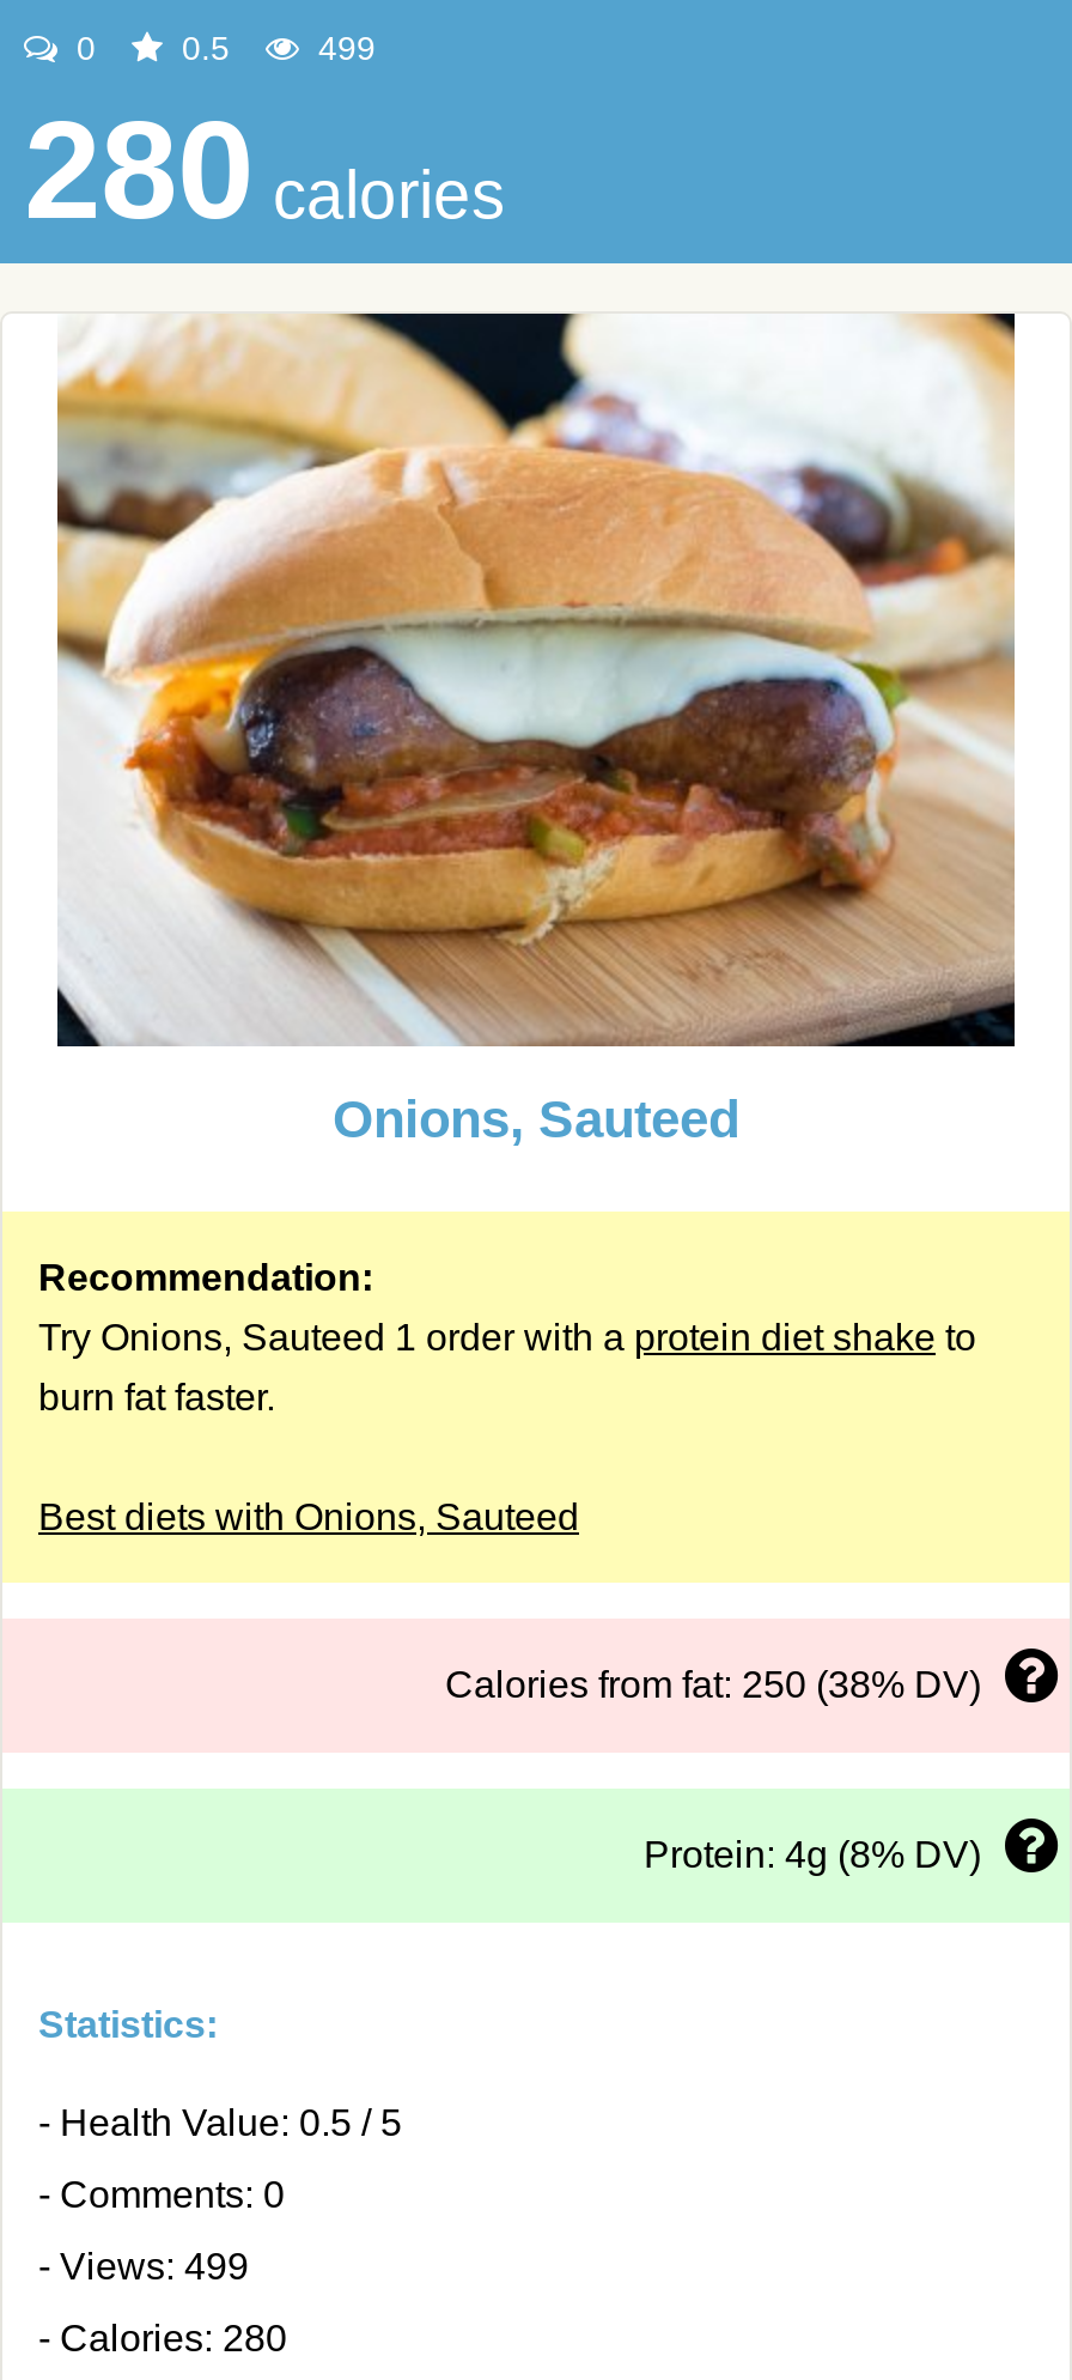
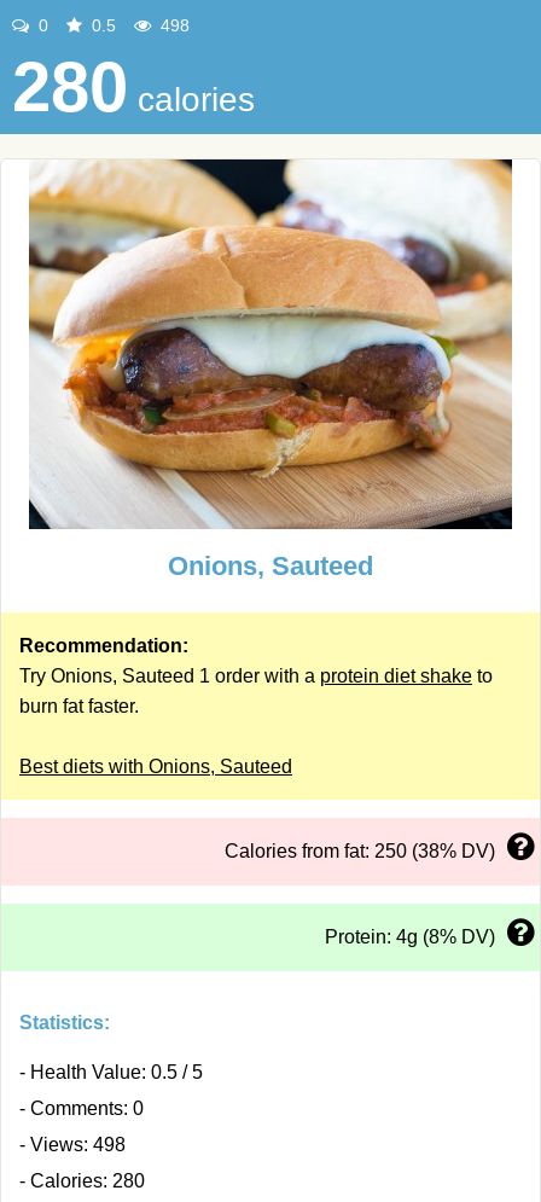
- 499
+ 498

- - Views: 499
+ - Views: 498
